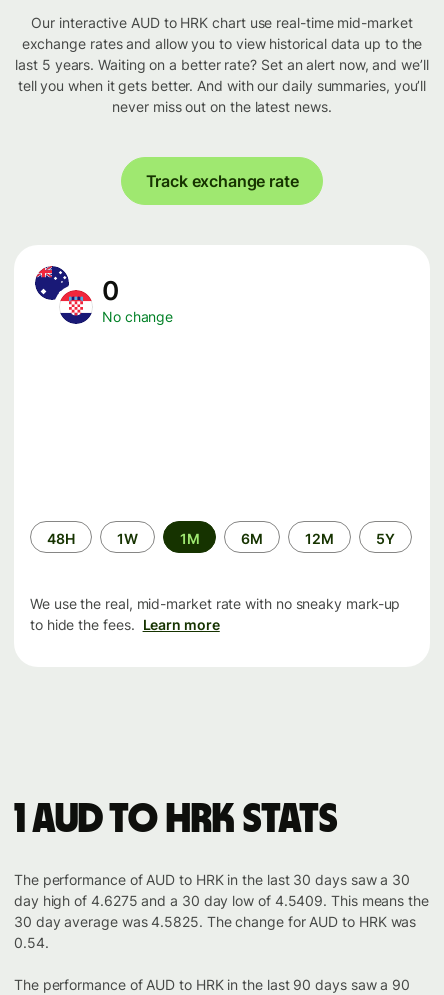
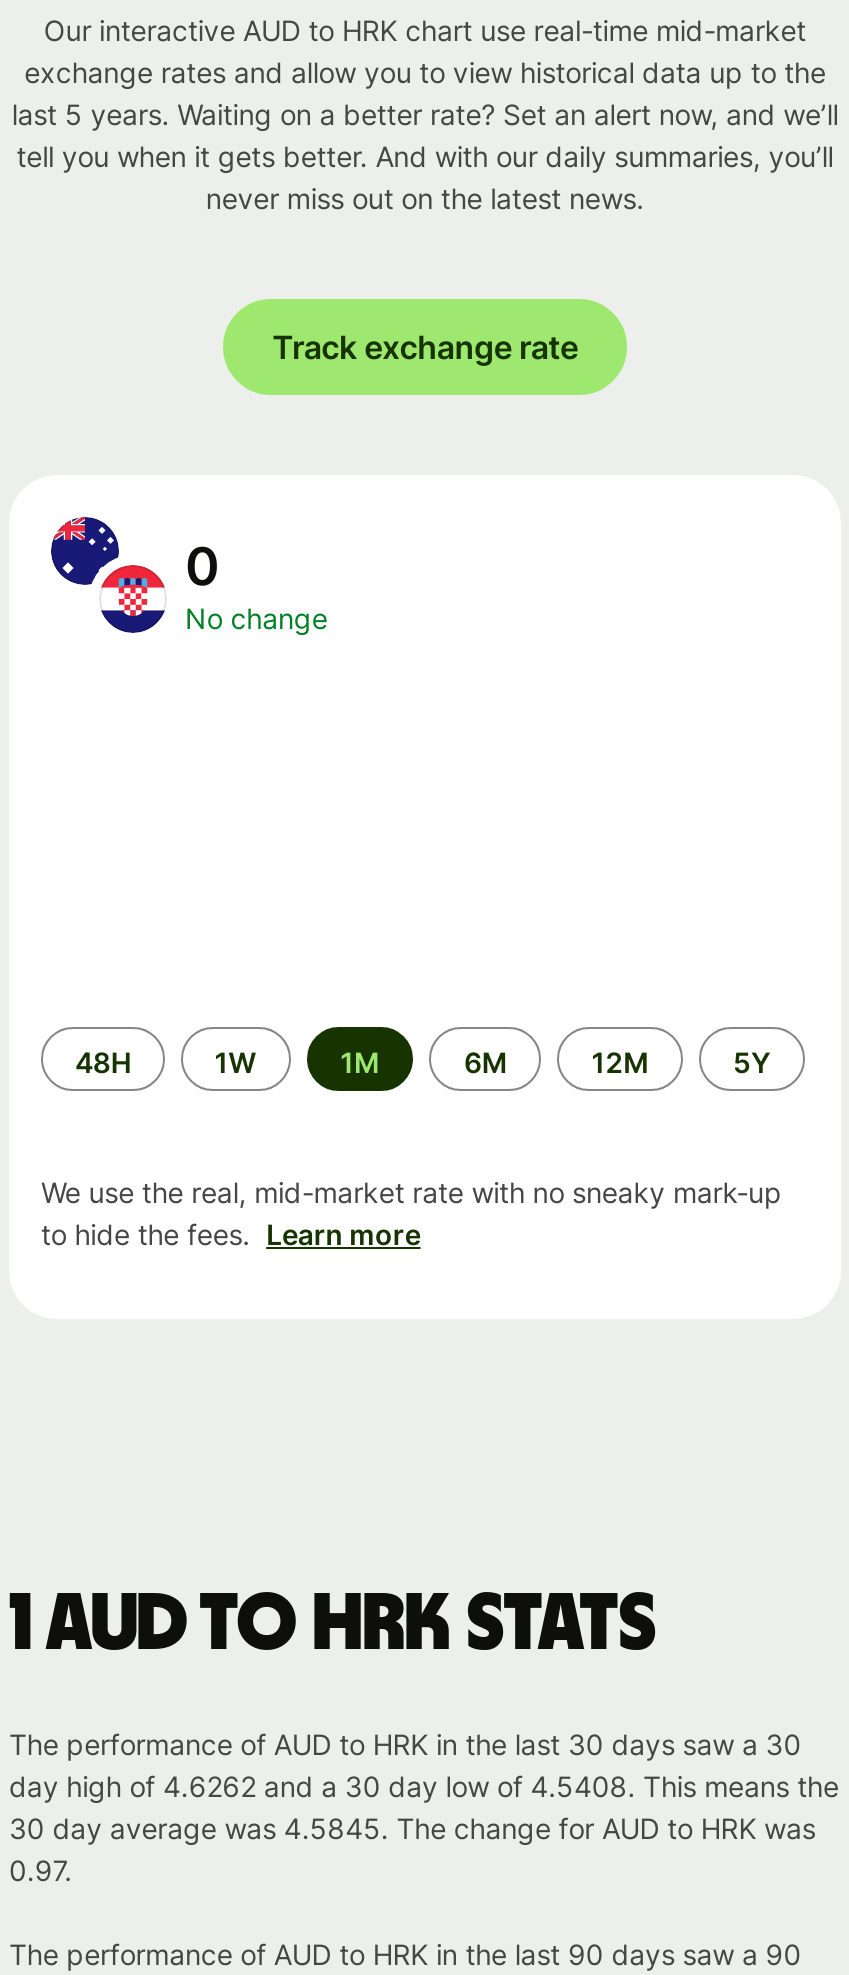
- day high of 4.6275 and a 30 day low of 4.5409. This means the
+ day high of 4.6262 and a 30 day low of 4.5408. This means the

- 30 day average was 4.5825. The change for AUD to HRK was
+ 30 day average was 4.5845. The change for AUD to HRK was

- 0.54.
+ 0.97.
